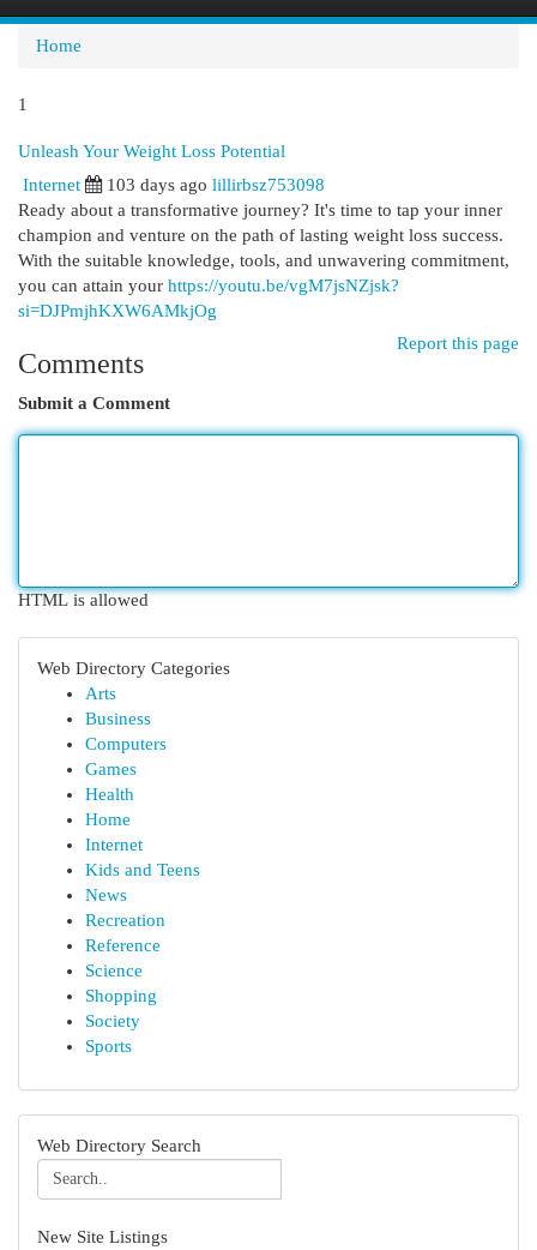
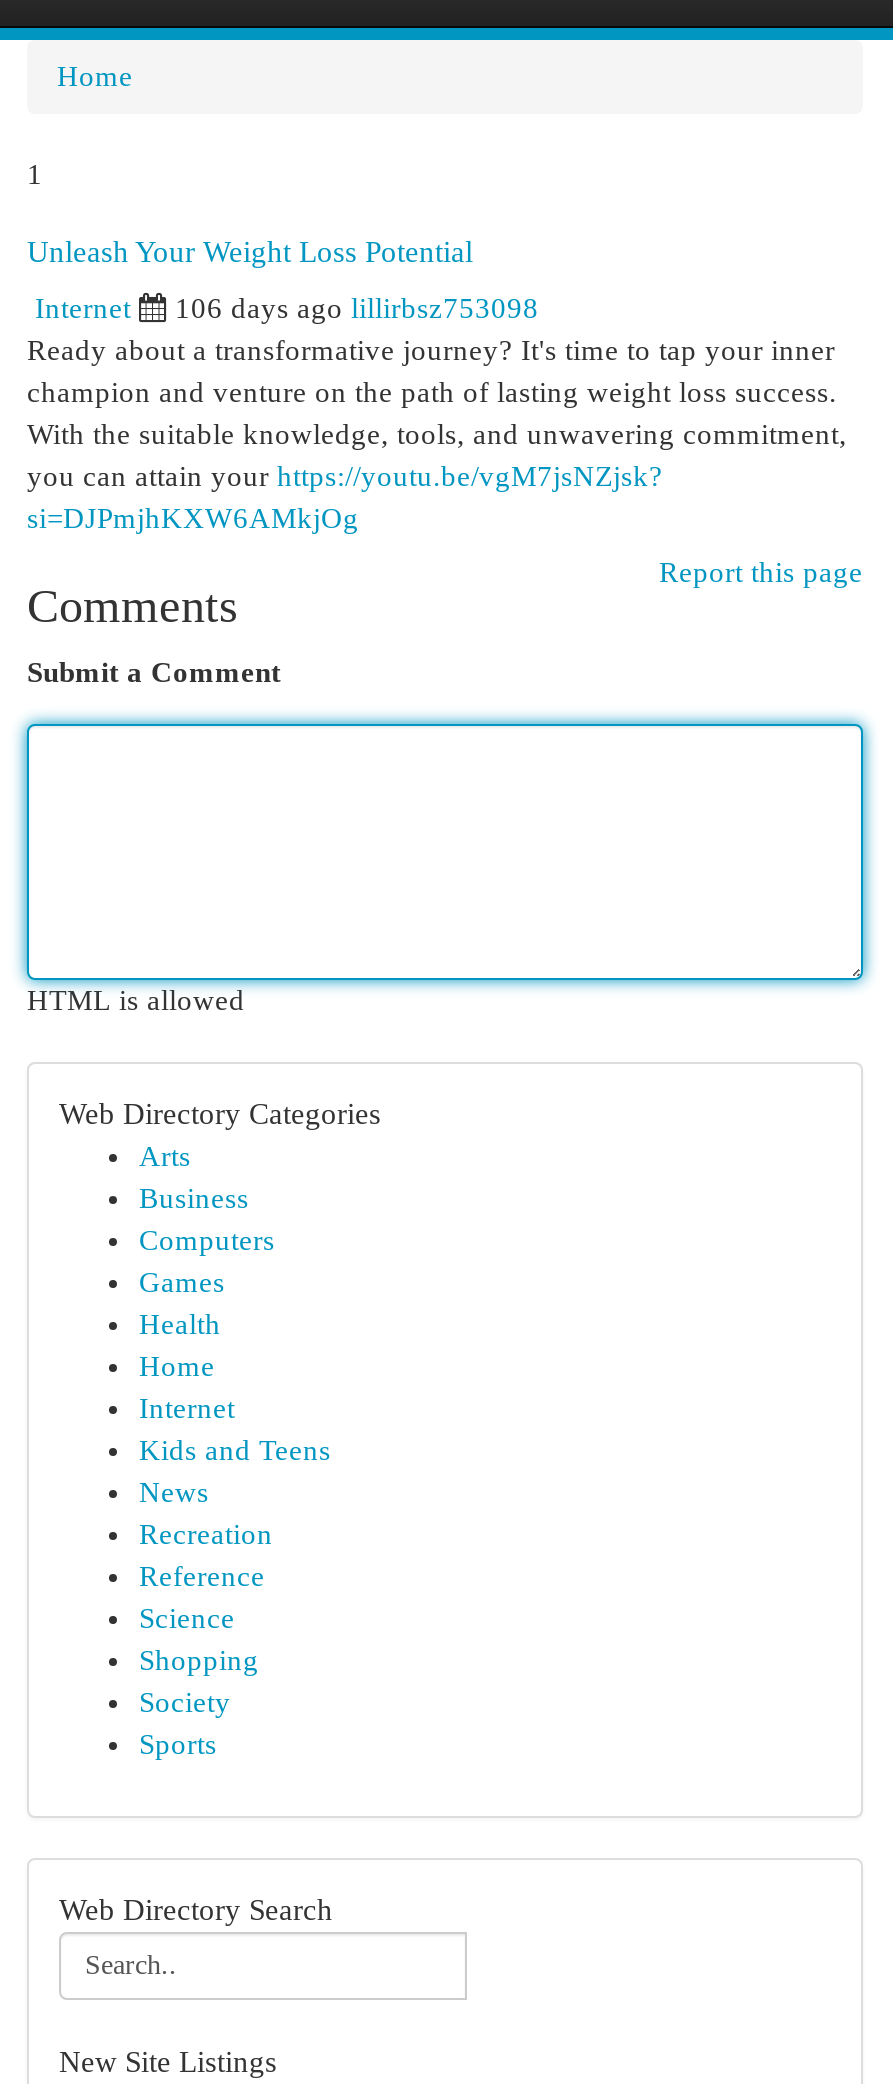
- 103 days ago lillirbsz753098
+ 106 days ago lillirbsz753098
